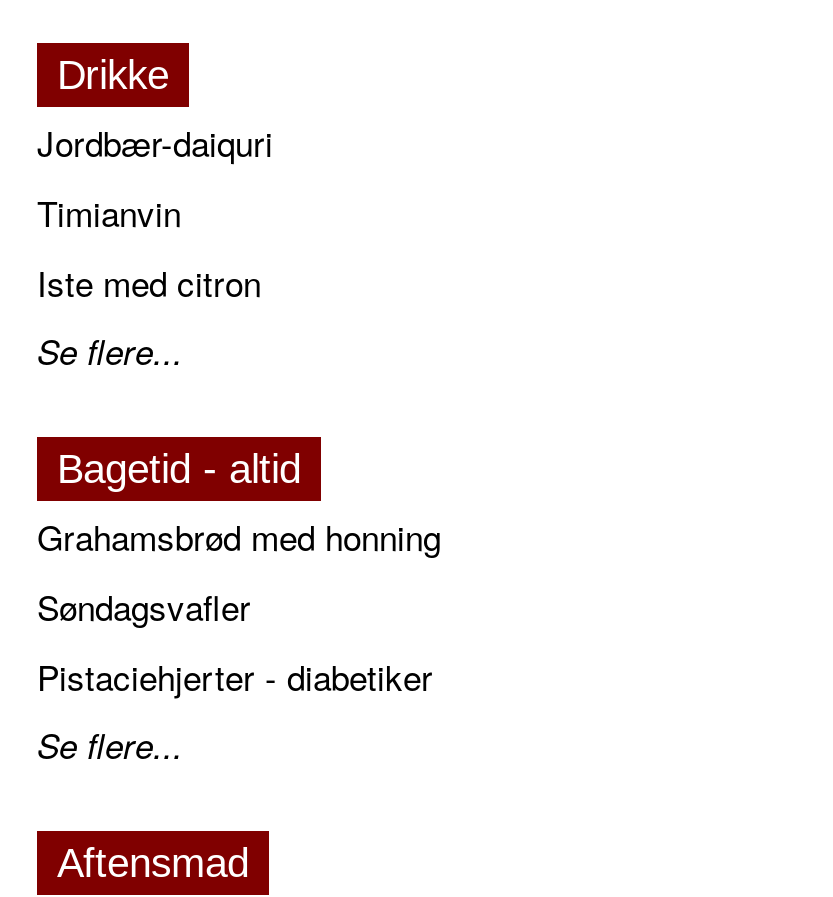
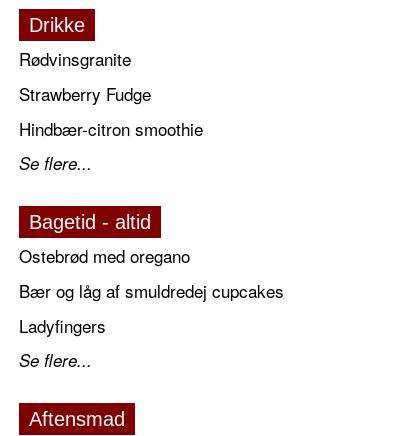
- Jordbær-daiquri
- Timianvin
- Iste med citron
+ Rødvinsgranite
+ Strawberry Fudge
+ Hindbær-citron smoothie

- Grahamsbrød med honning
- Søndagsvafler
- Pistaciehjerter - diabetiker
+ Ostebrød med oregano
+ Bær og låg af smuldredej cupcakes
+ Ladyfingers
